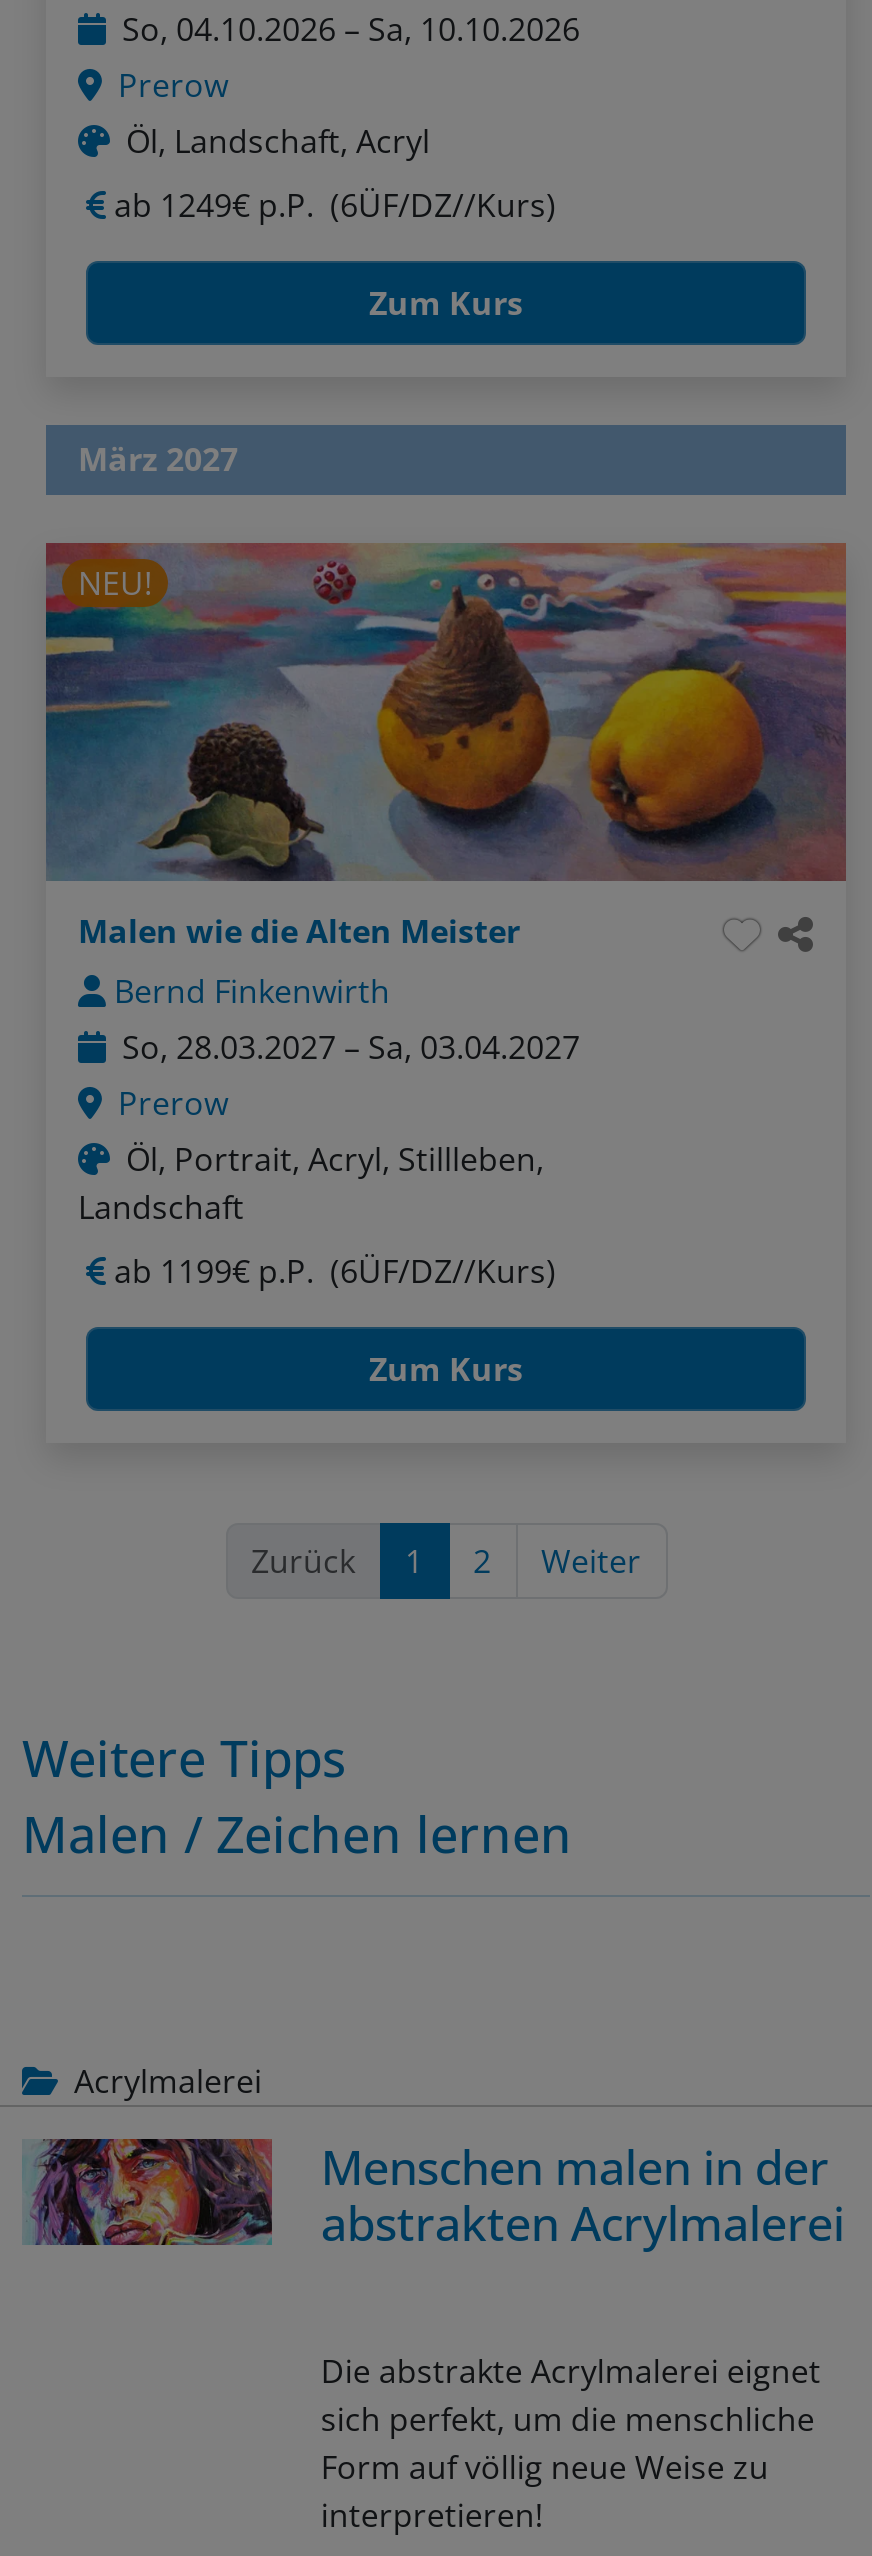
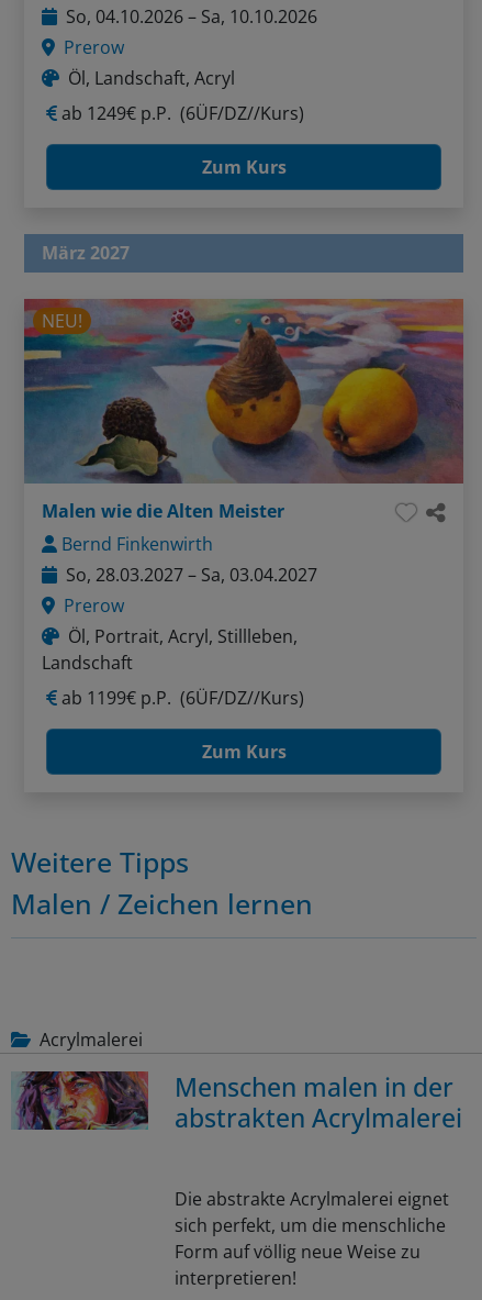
- Zurück
- 1
- 2
- Weiter
